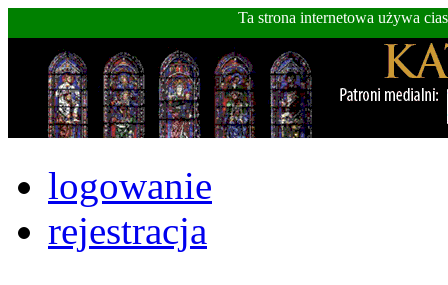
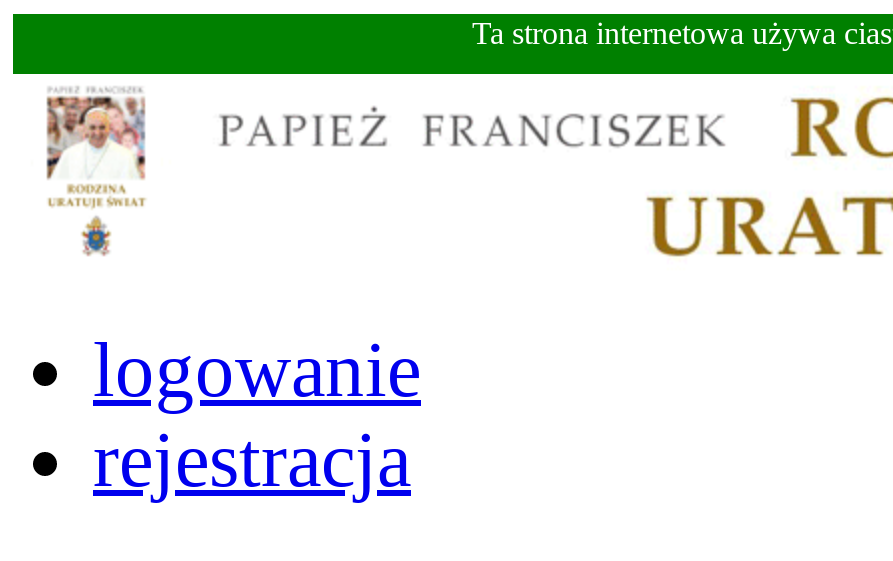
- [image]
+ [image]
